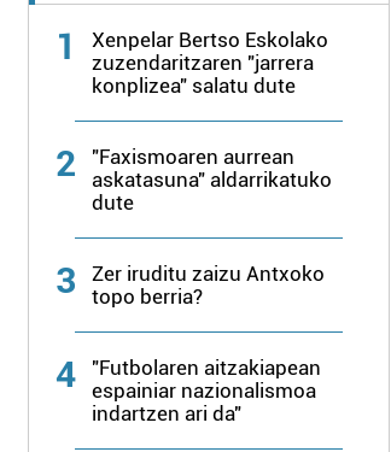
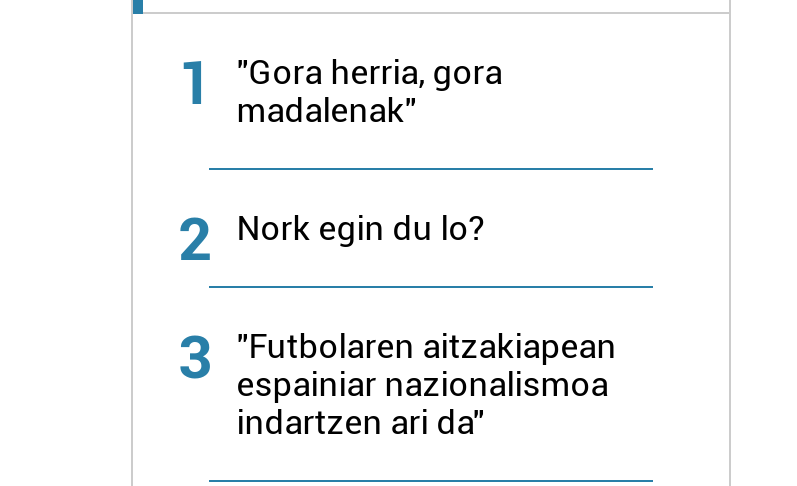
- Xenpelar Bertso Eskolako
- zuzendaritzaren "jarrera
- konplizea" salatu dute
+ "Gora herria, gora
+ madalenak"

- "Faxismoaren aurrean
- askatasuna" aldarrikatuko
- dute
+ Nork egin du lo?

- Zer iruditu zaizu Antxoko
- topo berria?
- 4
